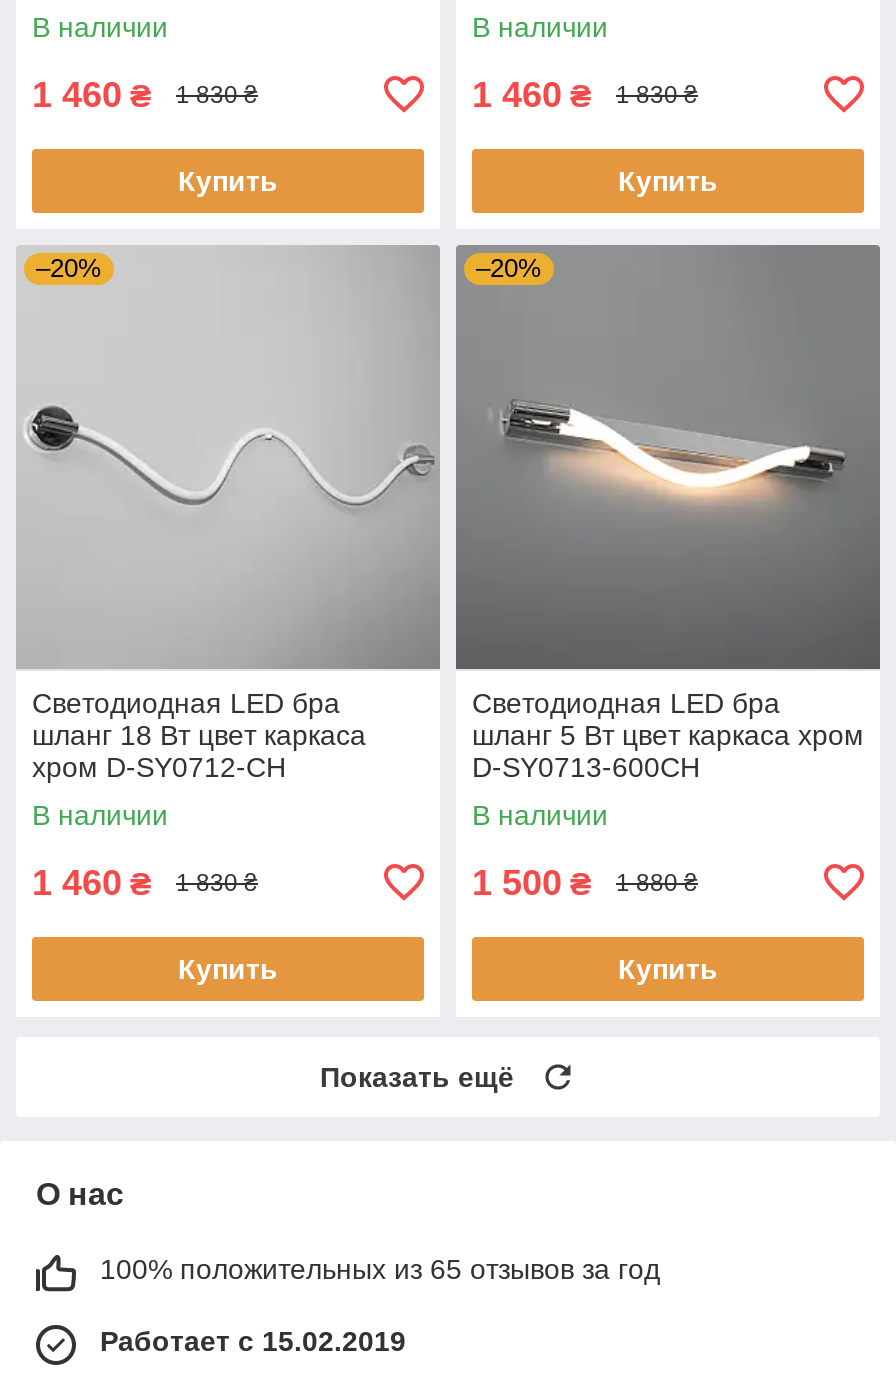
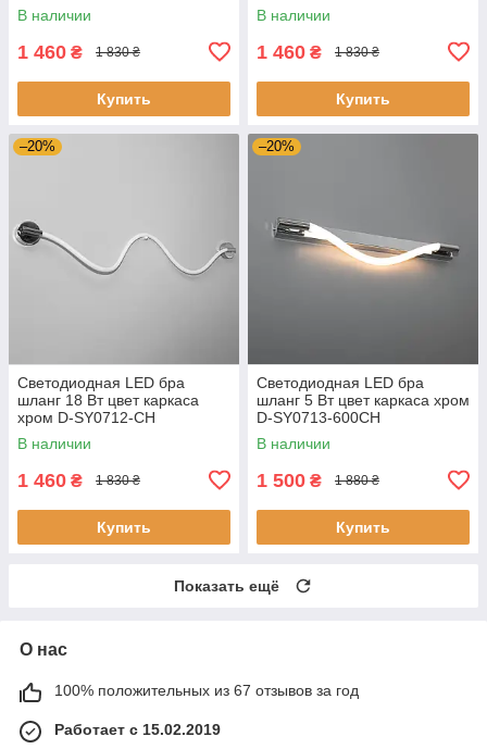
- 100% положительных из 65 отзывов за год
+ 100% положительных из 67 отзывов за год
